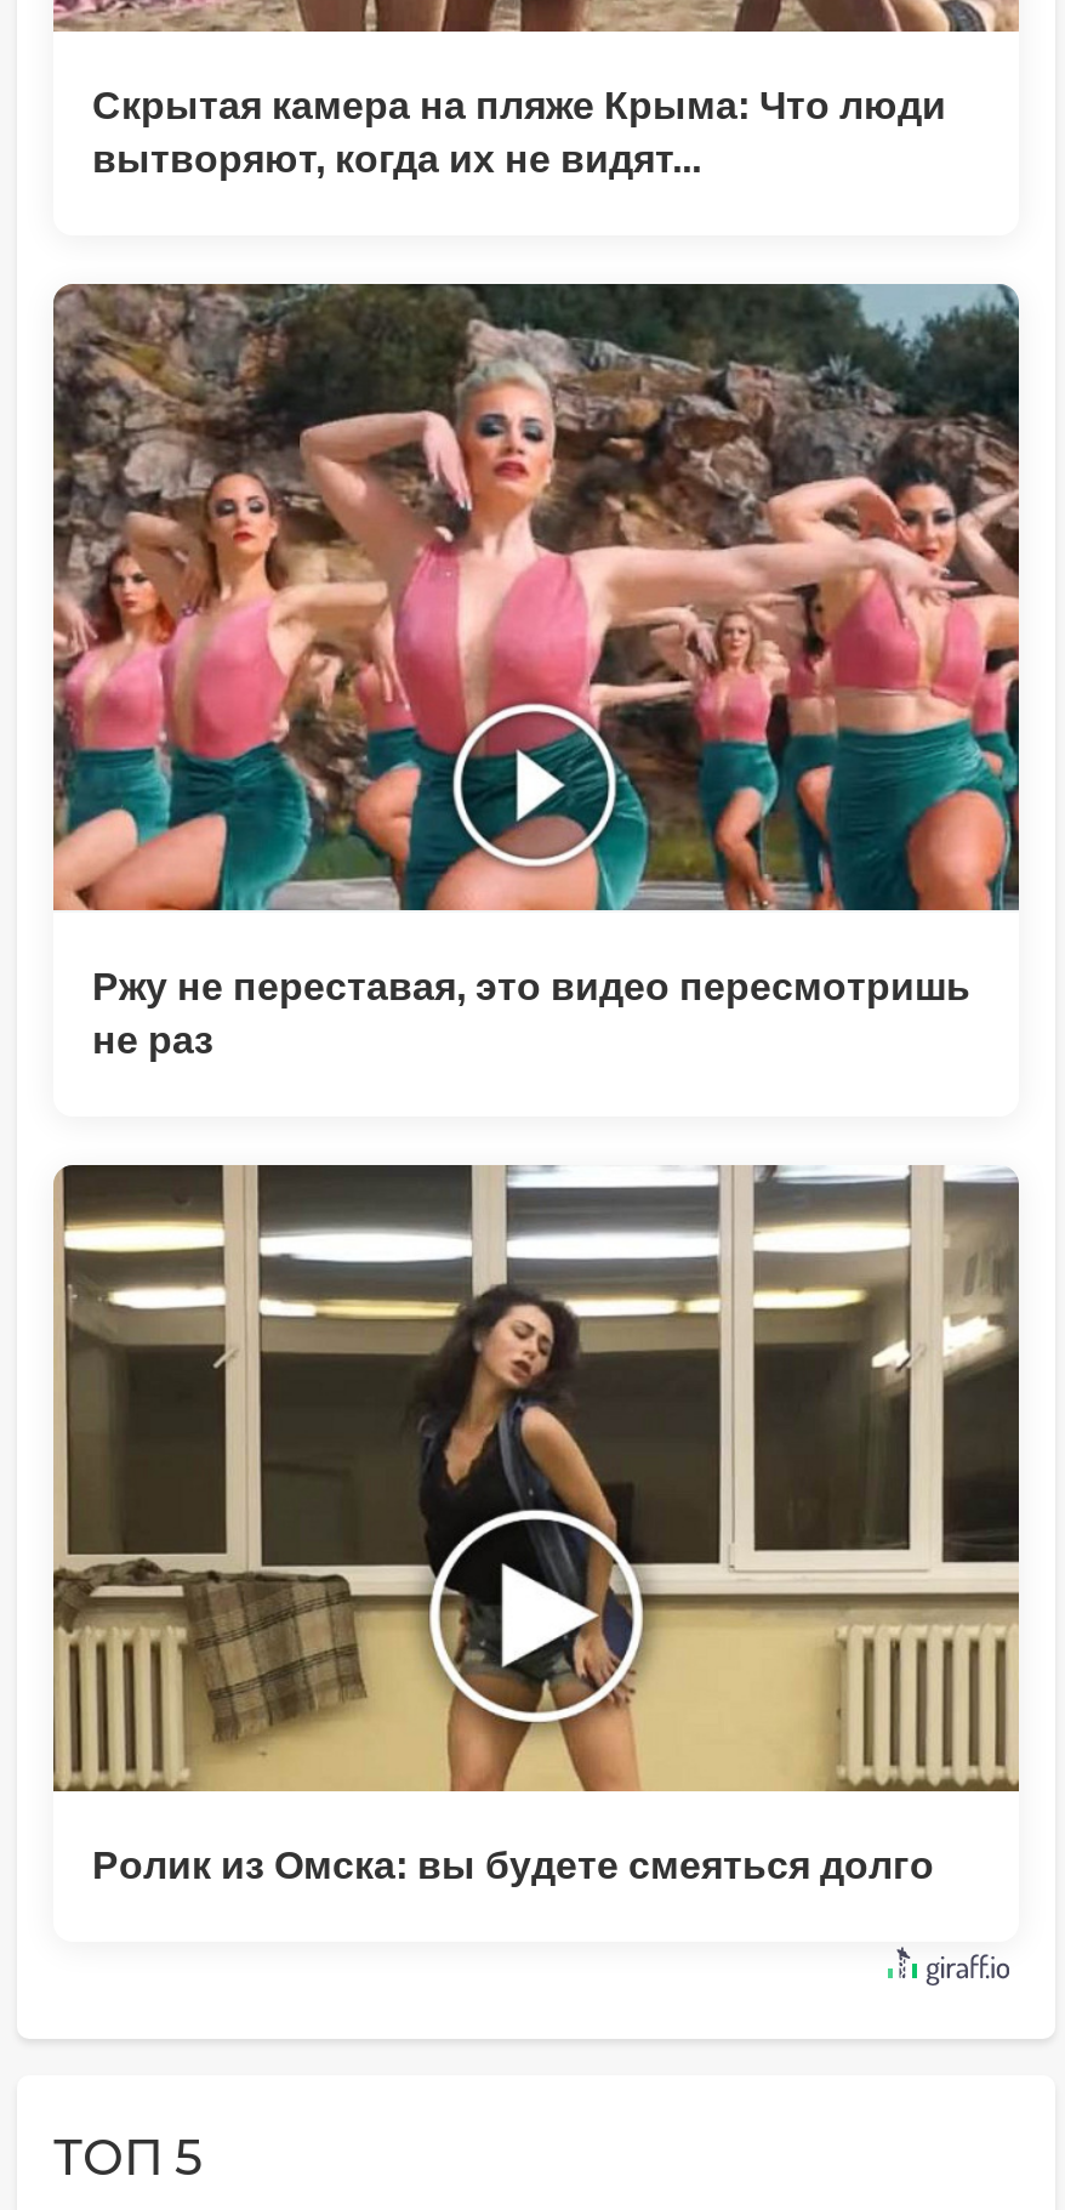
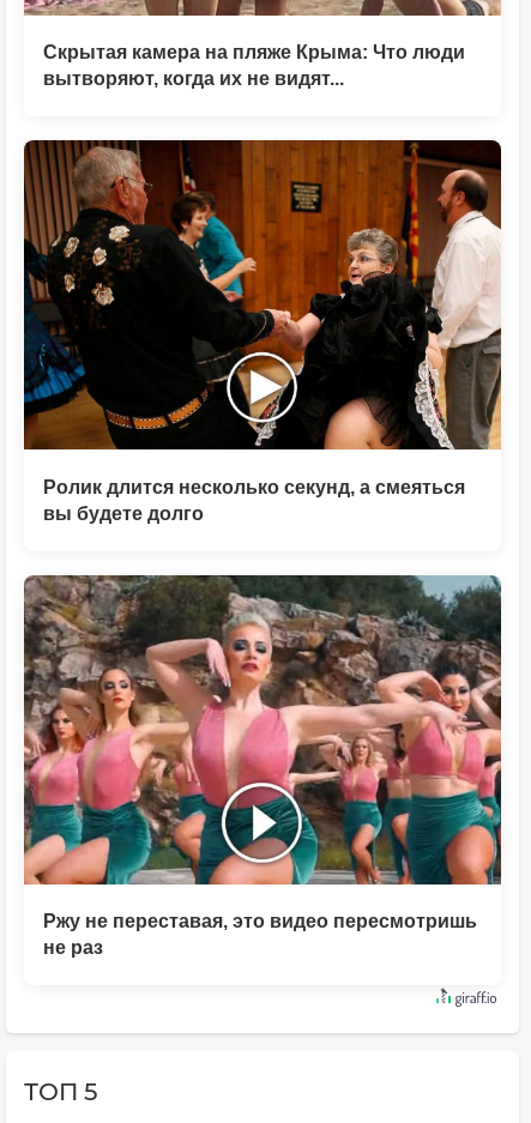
+ [image]
+ Ролик длится несколько секунд, а смеяться
+ вы будете долго

moved down: [image] | Ржу не переставая, это видео пересмотришь | не раз

- [image]
- Ролик из Омска: вы будете смеяться долго
